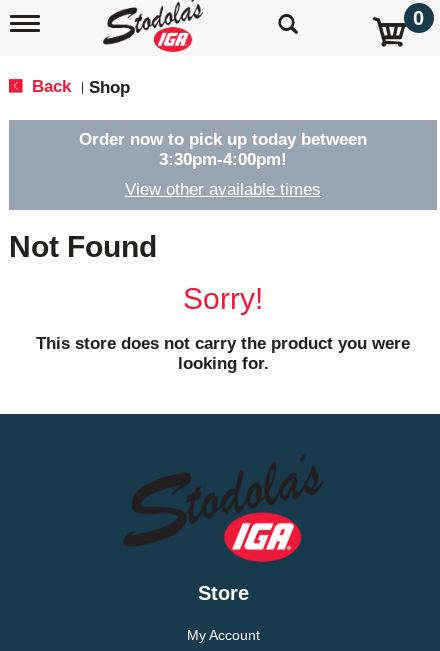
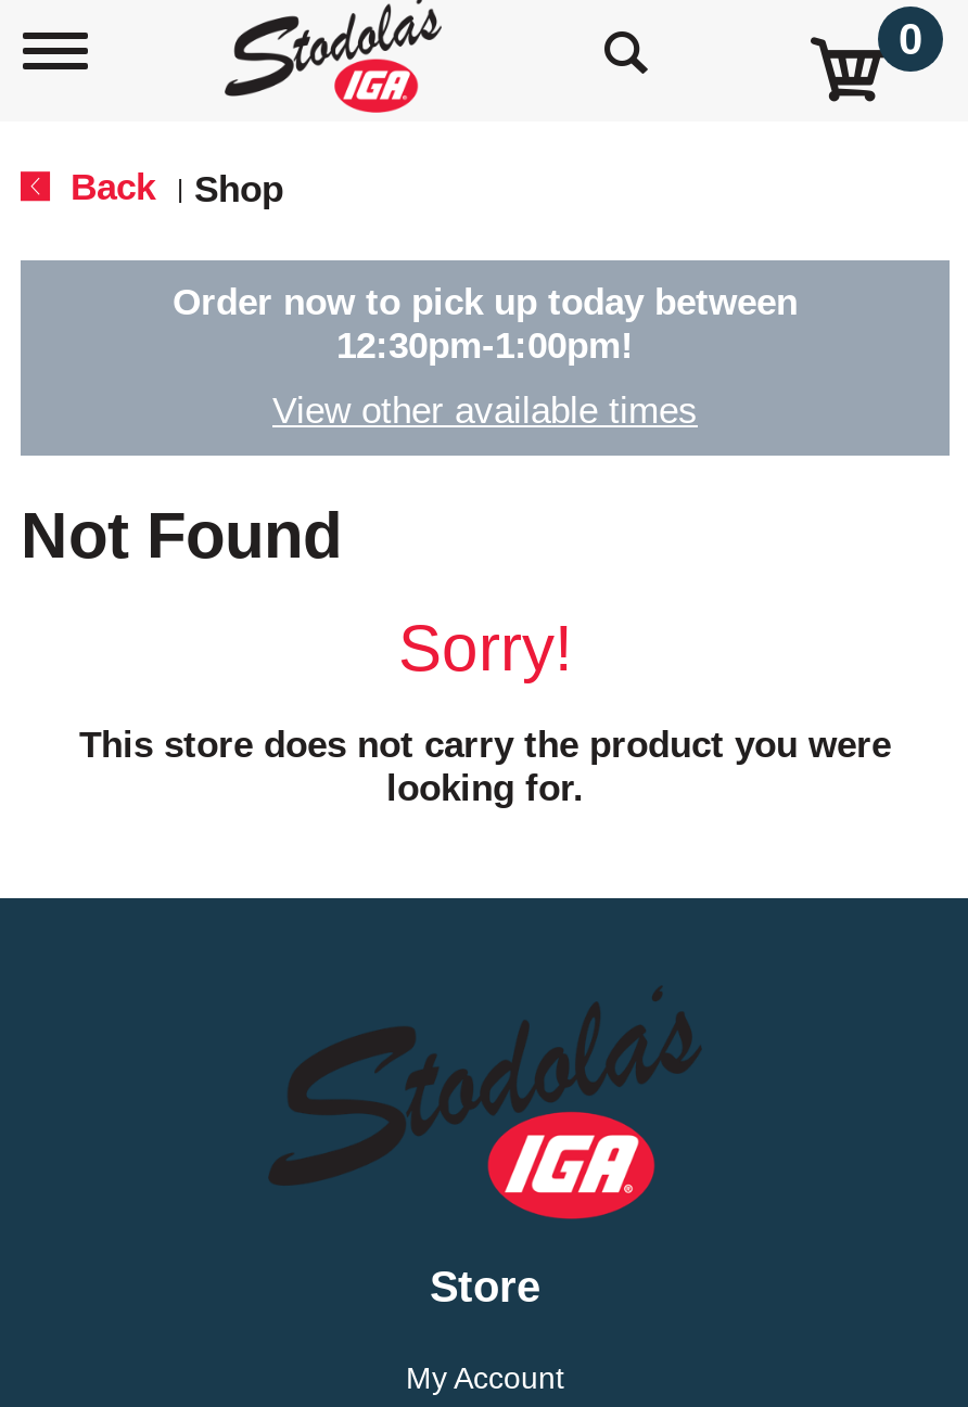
- 3:30pm-4:00pm!
+ 12:30pm-1:00pm!
